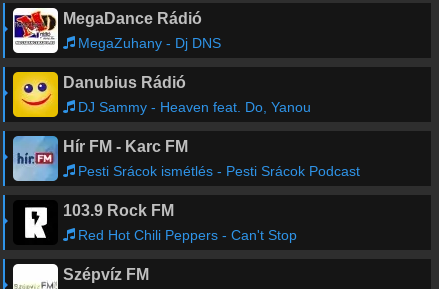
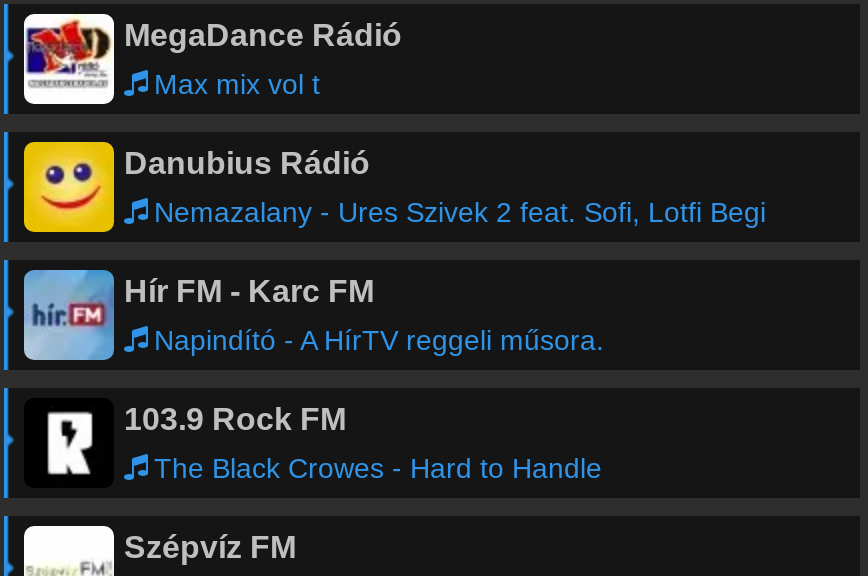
- MegaZuhany - Dj DNS
+ Max mix vol t

- DJ Sammy - Heaven feat. Do, Yanou
+ Nemazalany - Ures Szivek 2 feat. Sofi, Lotfi Begi

- Pesti Srácok ismétlés - Pesti Srácok Podcast
+ Napindító - A HírTV reggeli műsora.

- Red Hot Chili Peppers - Can't Stop
+ The Black Crowes - Hard to Handle
